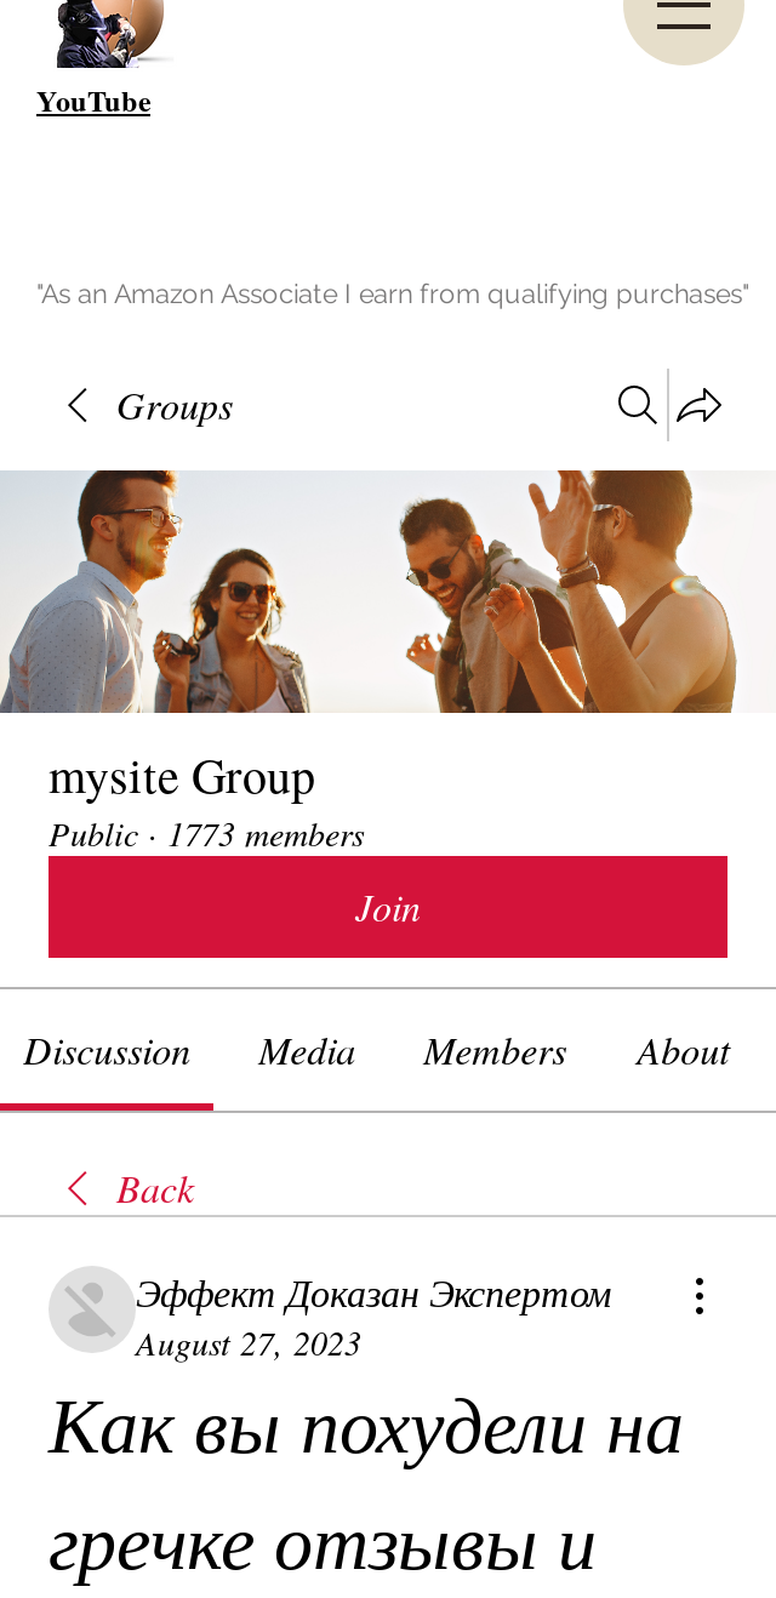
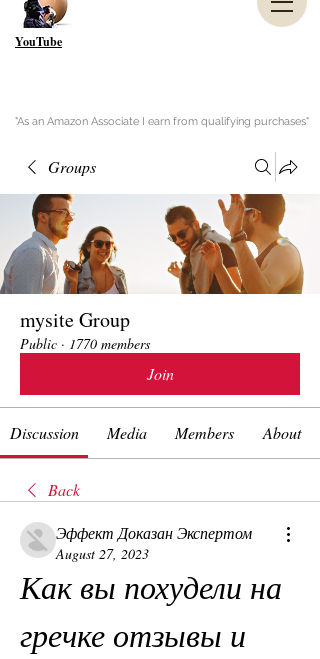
- Public · 1773 members
+ Public · 1770 members
